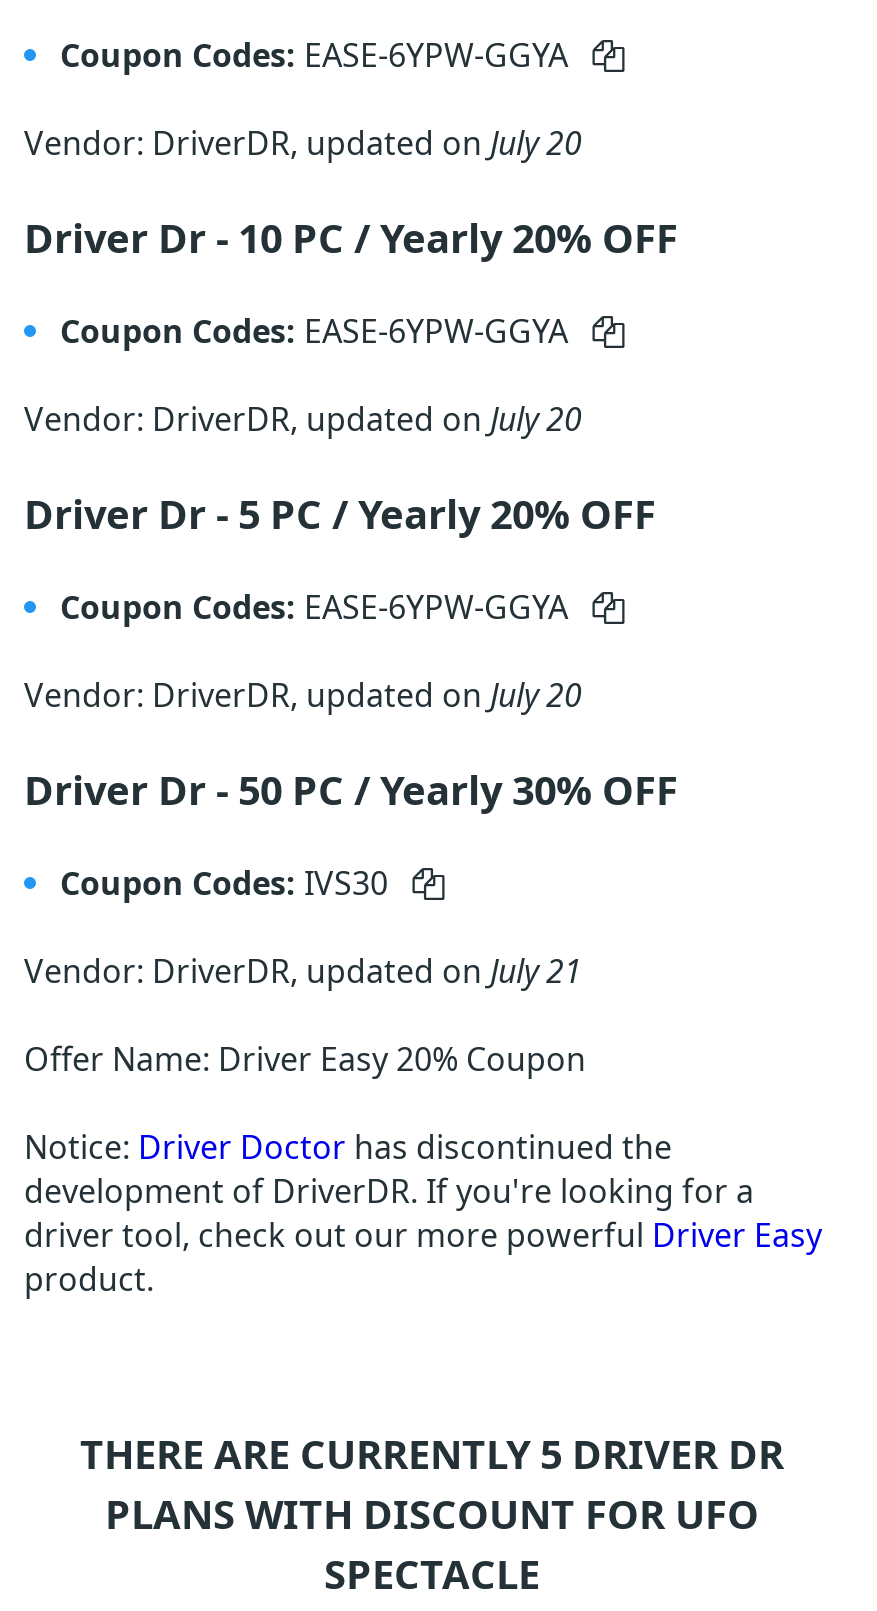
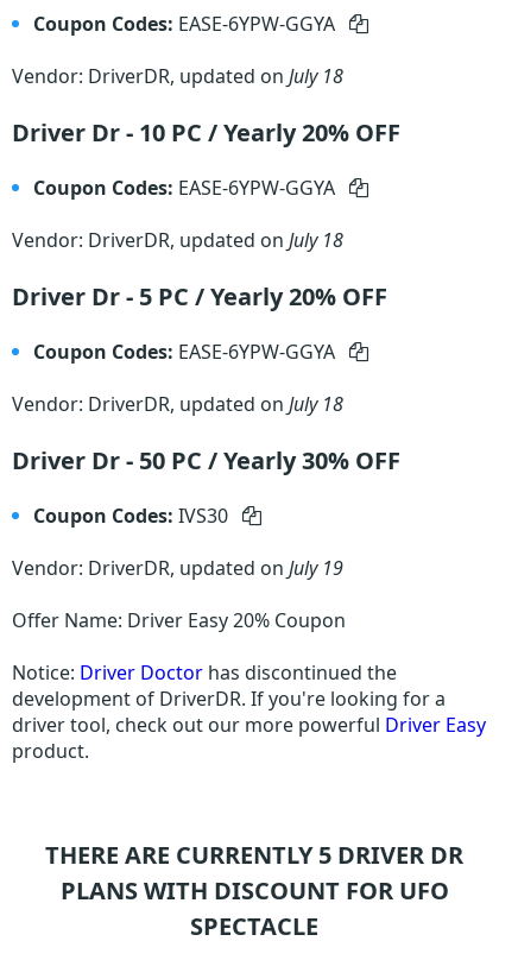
- Vendor: DriverDR, updated on July 20
+ Vendor: DriverDR, updated on July 18

- Vendor: DriverDR, updated on July 20
+ Vendor: DriverDR, updated on July 18

- Vendor: DriverDR, updated on July 20
+ Vendor: DriverDR, updated on July 18

- Vendor: DriverDR, updated on July 21
+ Vendor: DriverDR, updated on July 19
